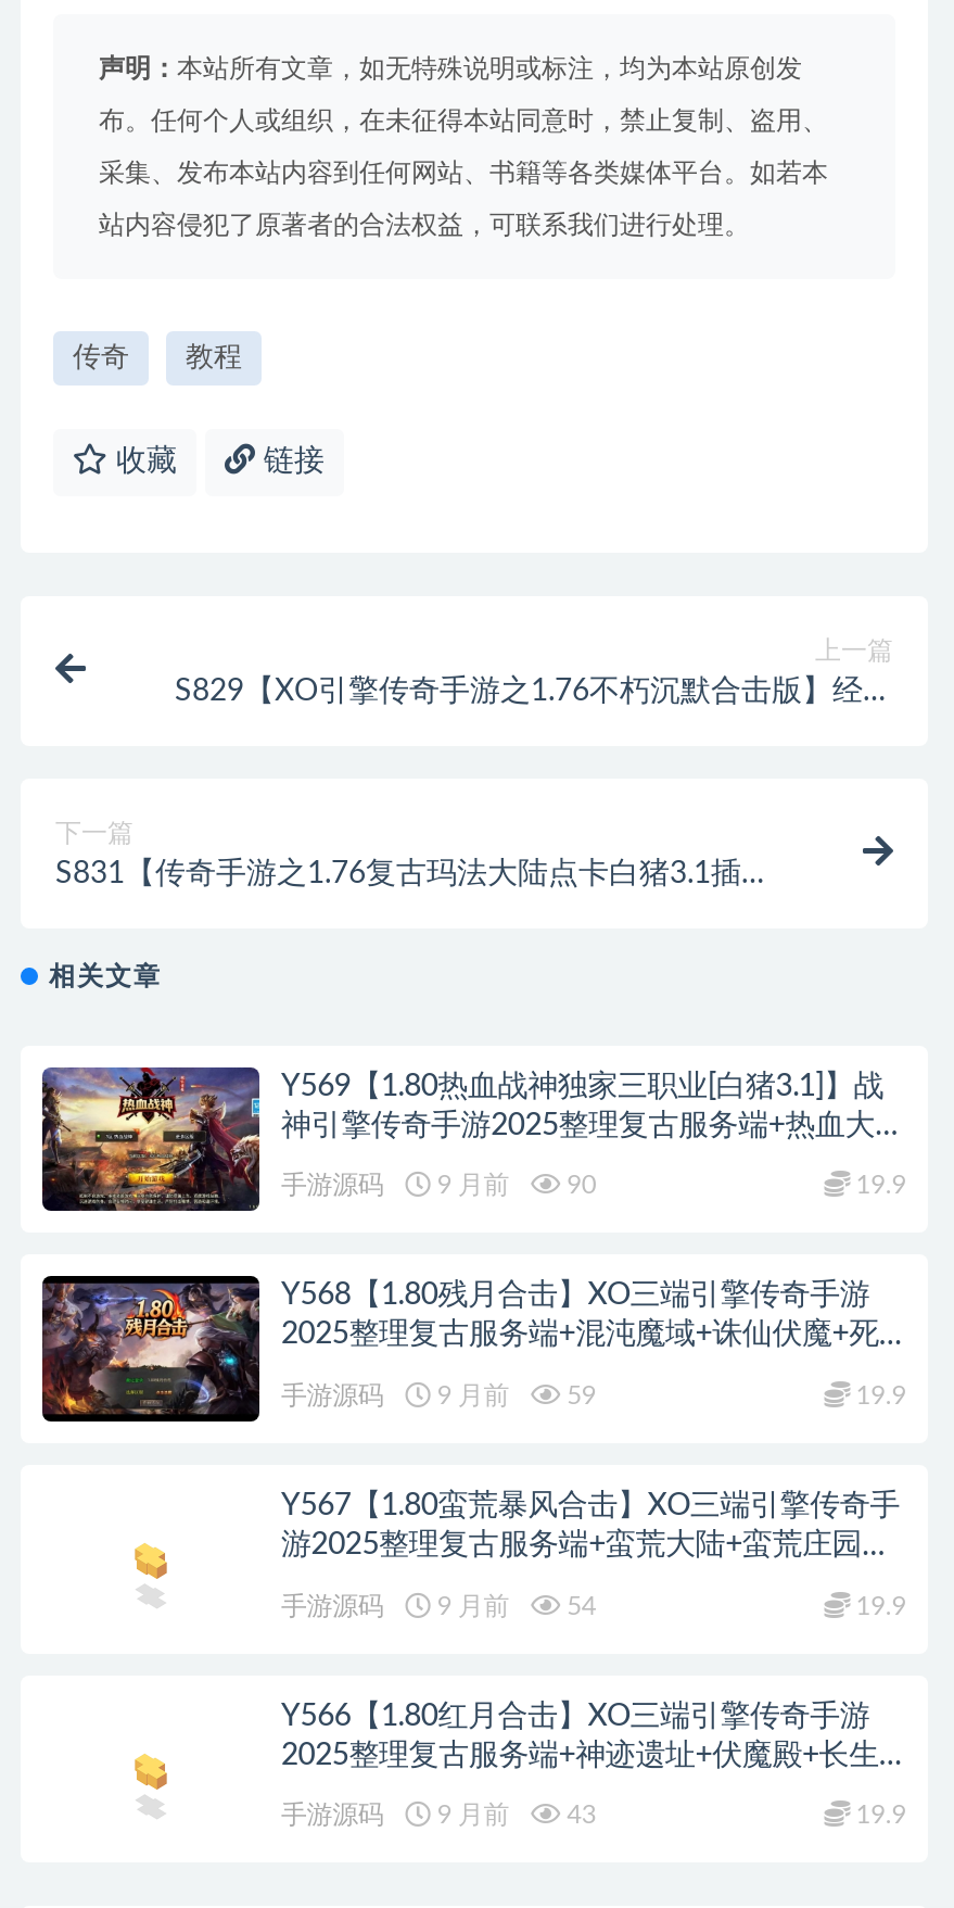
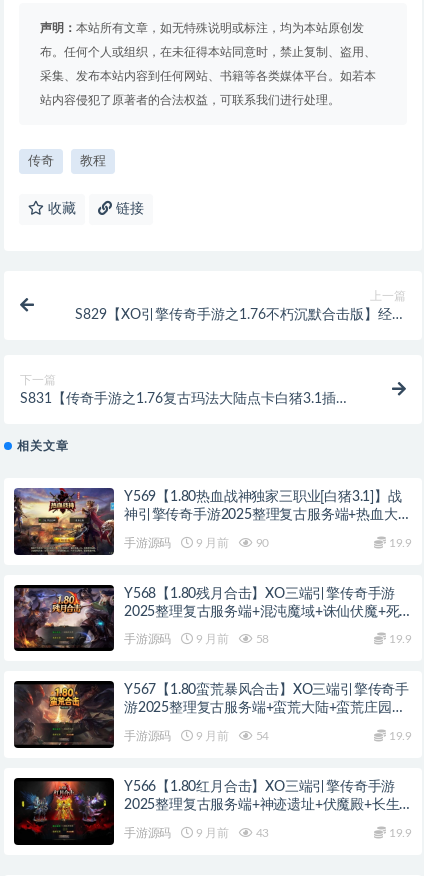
- 手游源码 9 月前 59
+ 手游源码 9 月前 58

+ [image]

+ [image]
